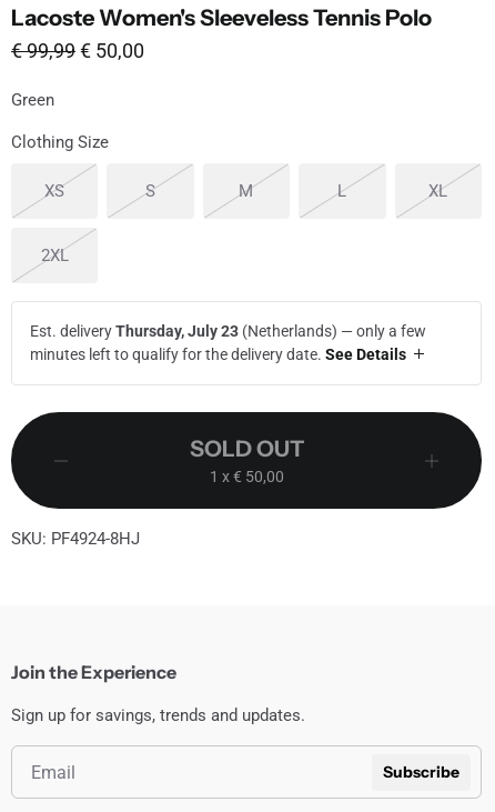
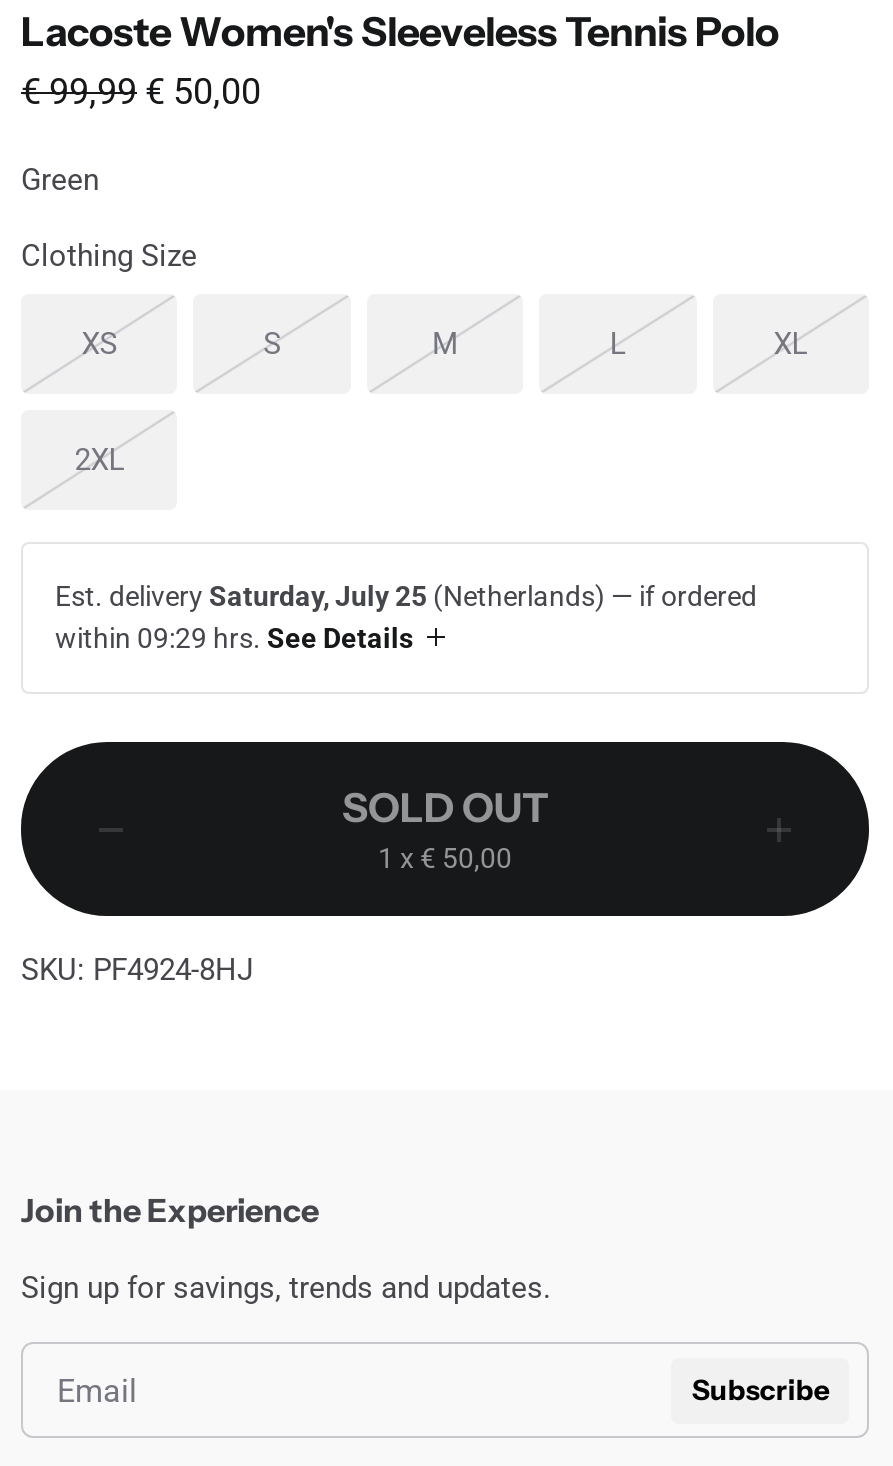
- Est. delivery Thursday, July 23 (Netherlands) — only a few
- minutes left to qualify for the delivery date. See Details
+ Est. delivery Saturday, July 25 (Netherlands) — if ordered
+ within 09:29 hrs. See Details
